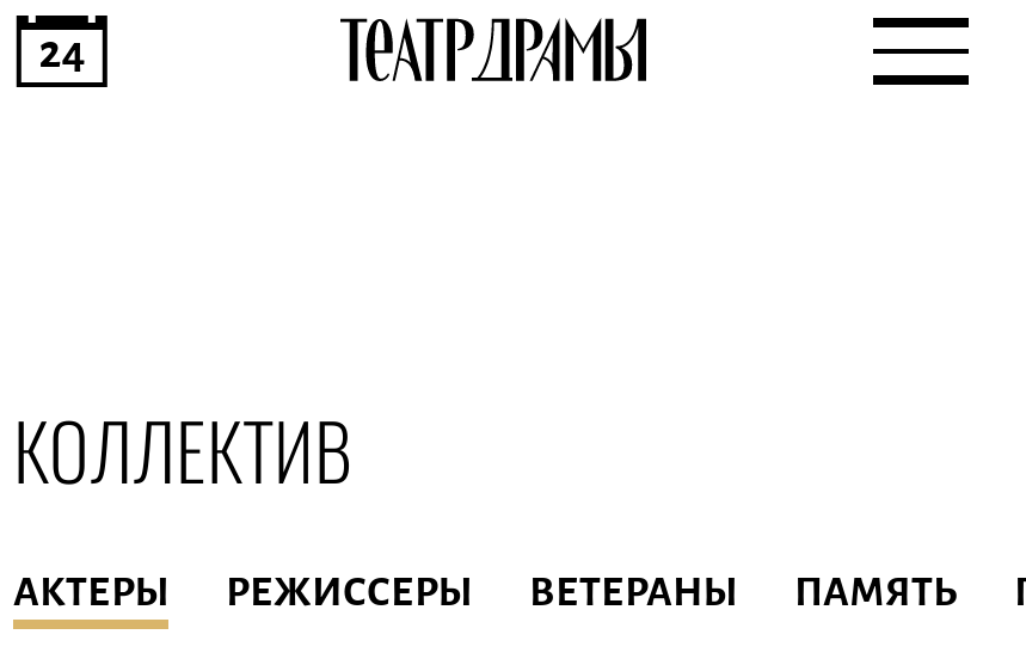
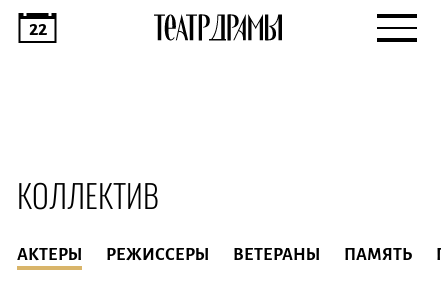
- 24
+ 22
